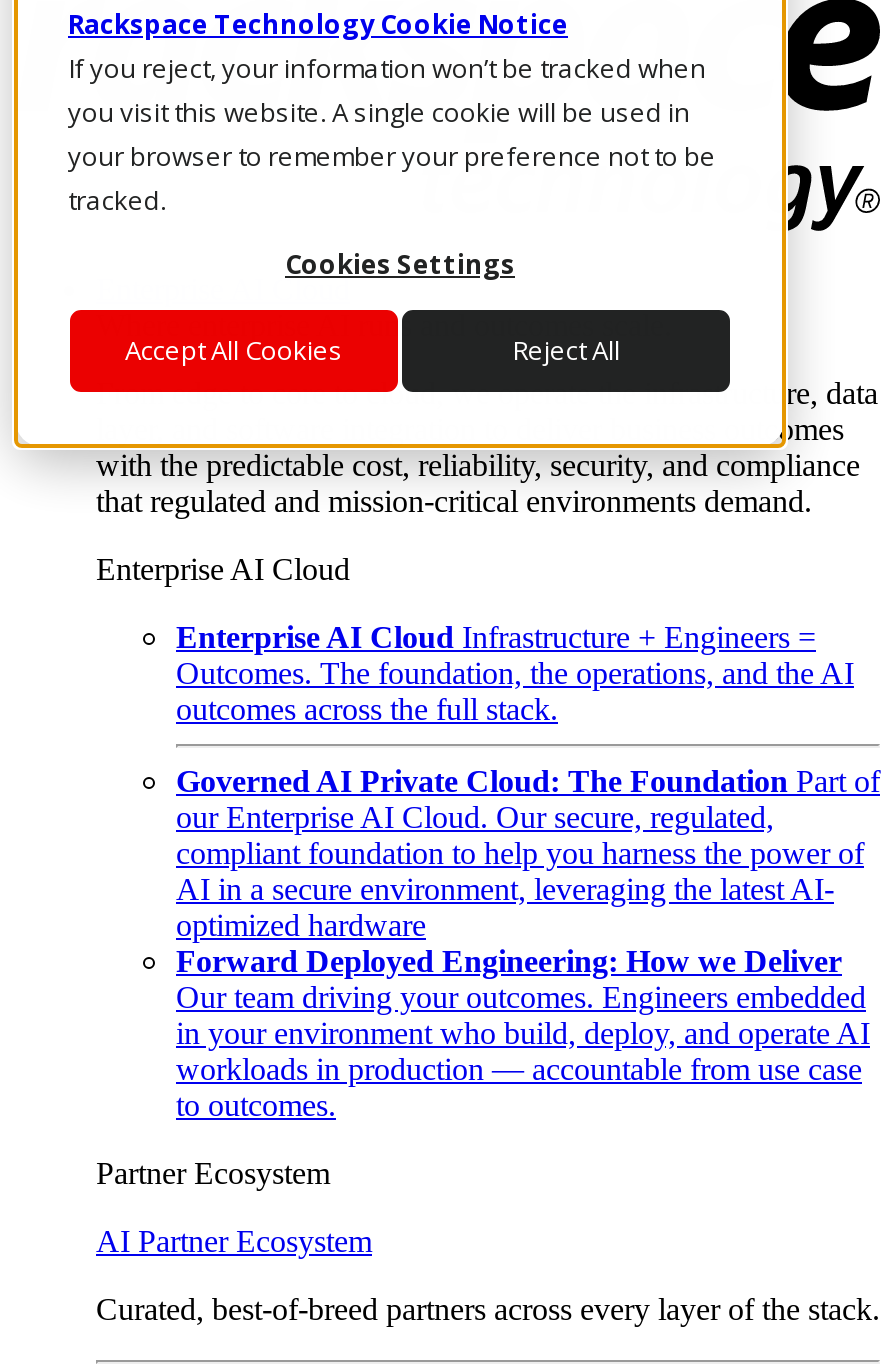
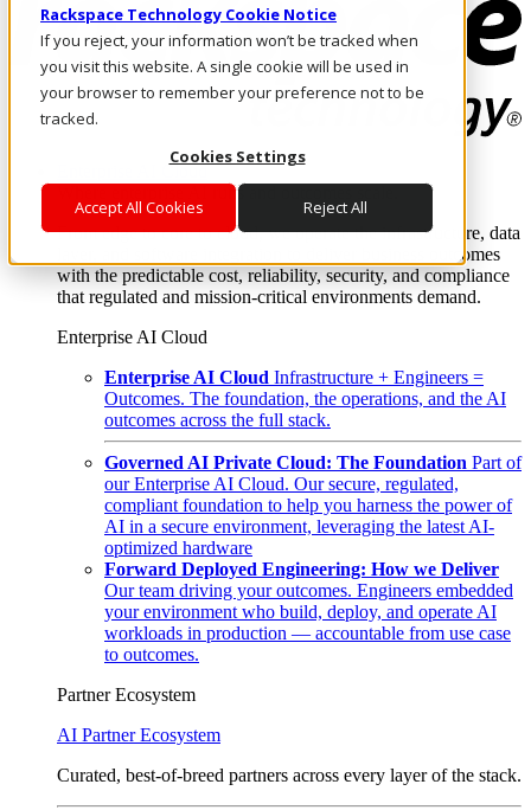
- in your environment who build, deploy, and operate AI
+ your environment who build, deploy, and operate AI
